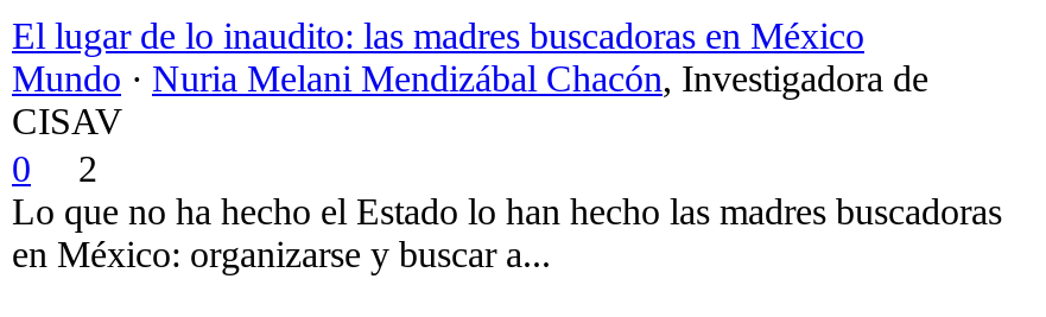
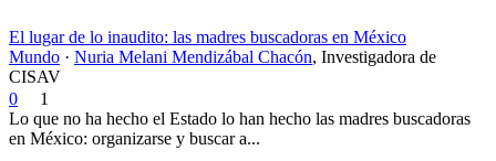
- 0 2
+ 0 1
